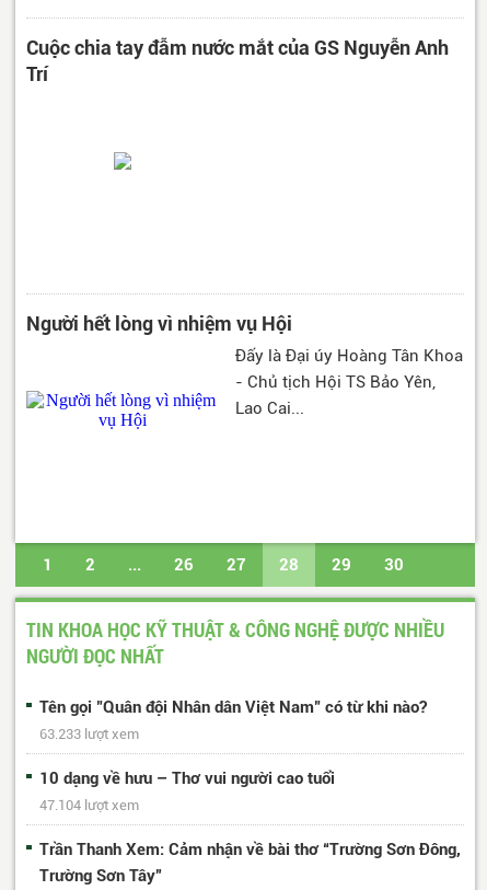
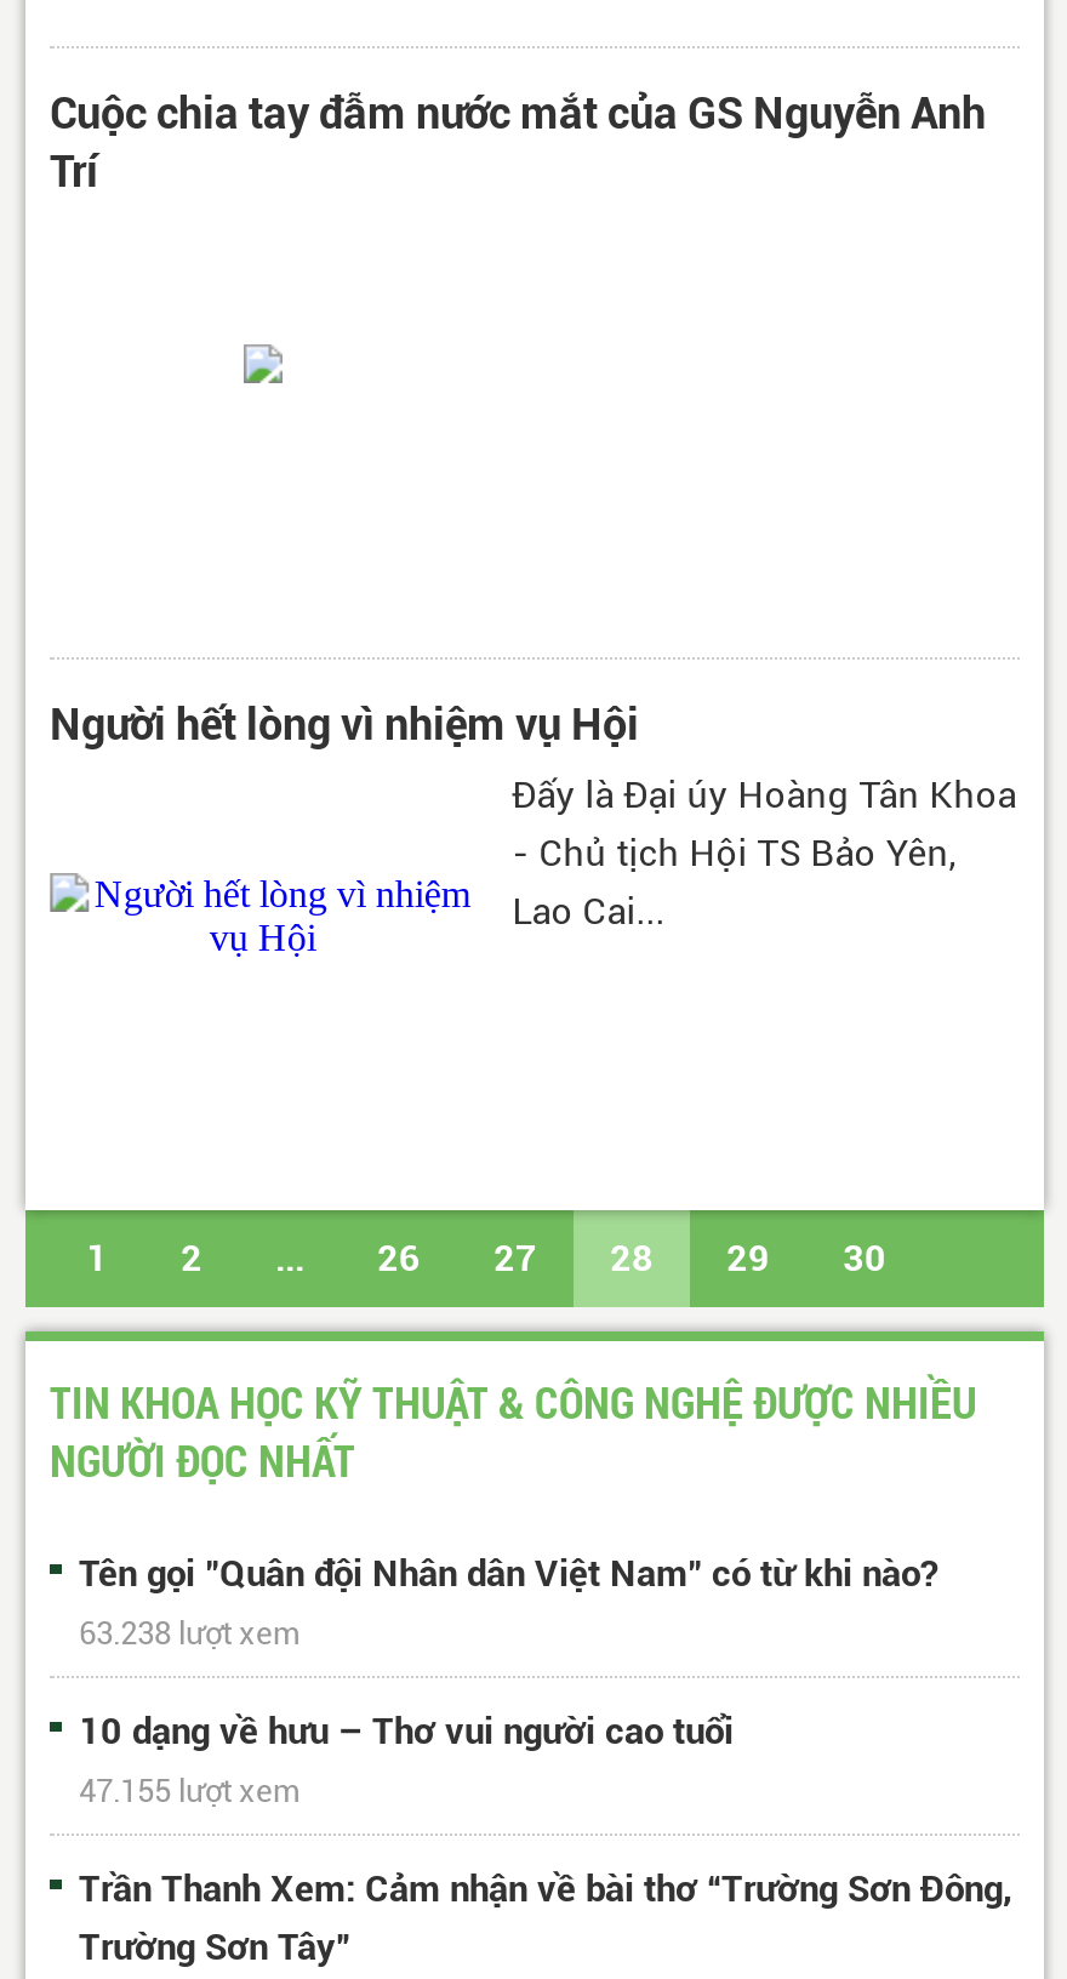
- 63.233 lượt xem
+ 63.238 lượt xem

- 47.104 lượt xem
+ 47.155 lượt xem
